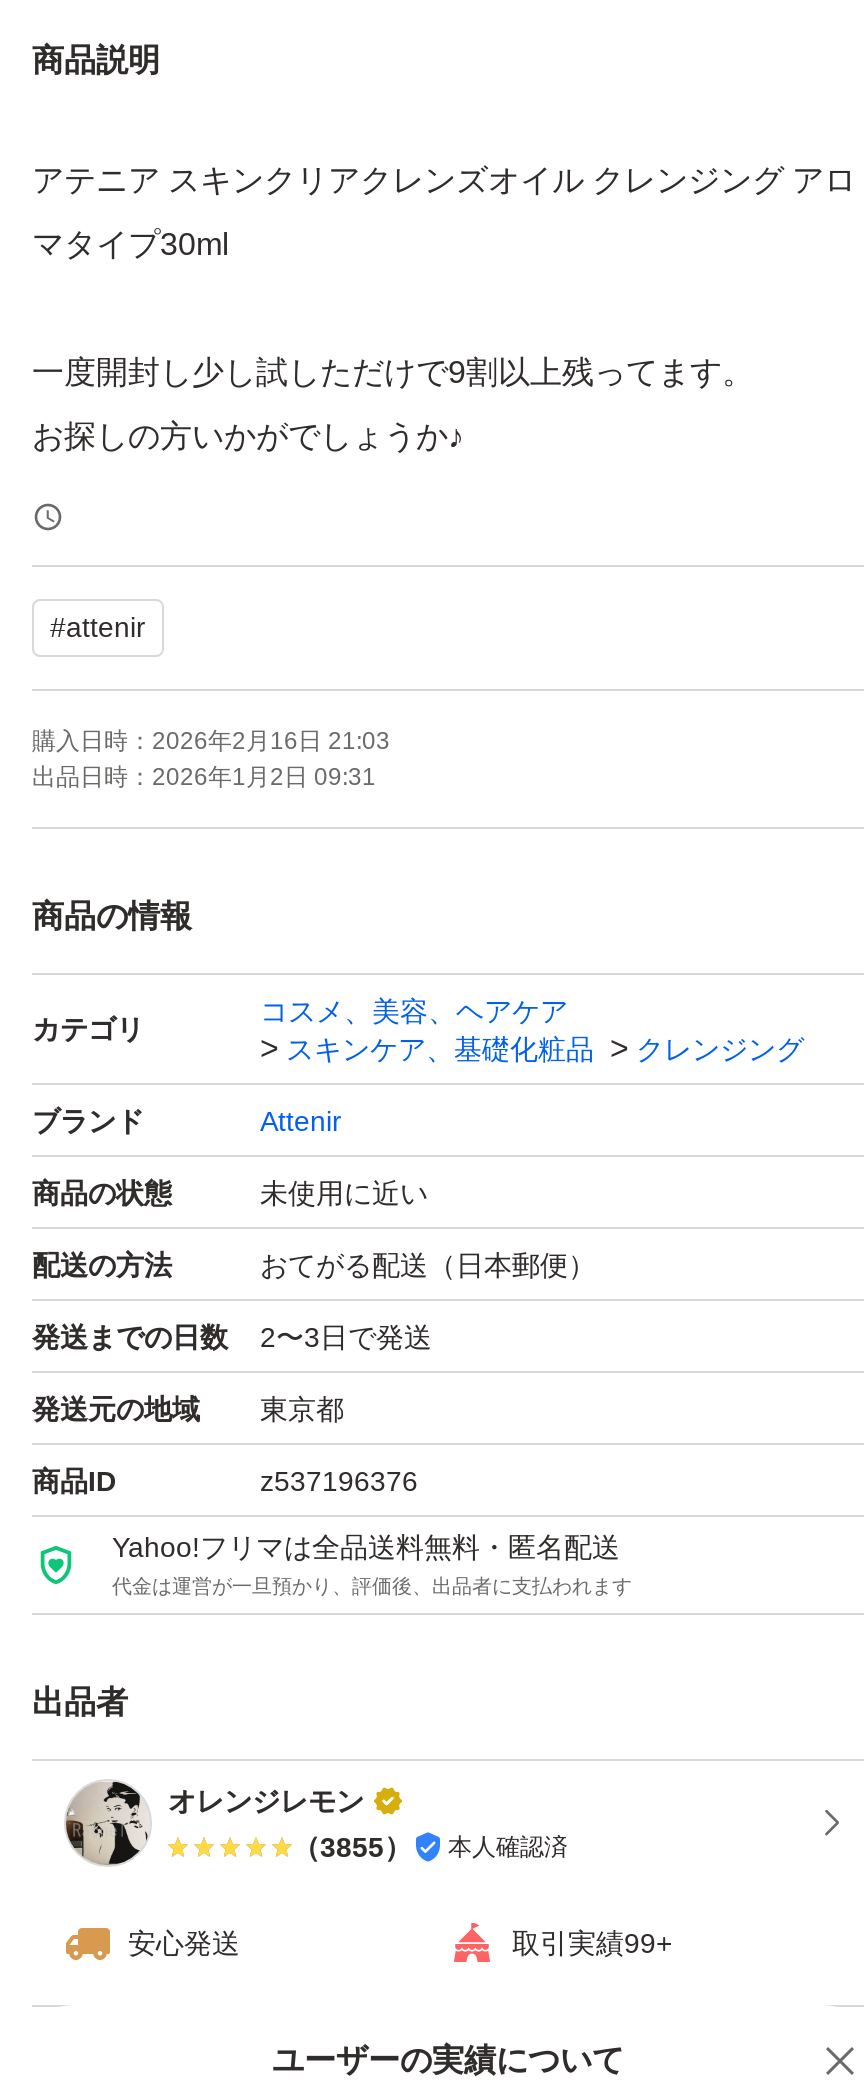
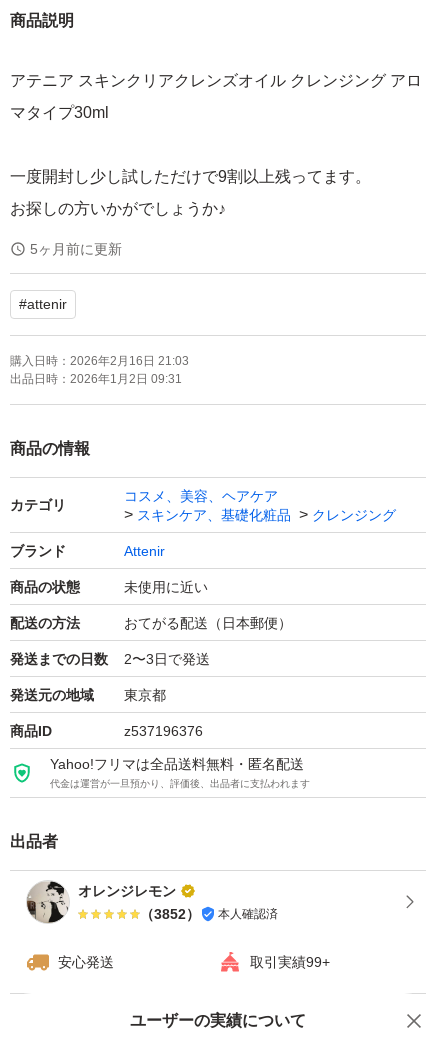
+ 5ヶ月前に更新

- （3855） 本人確認済
+ （3852） 本人確認済
